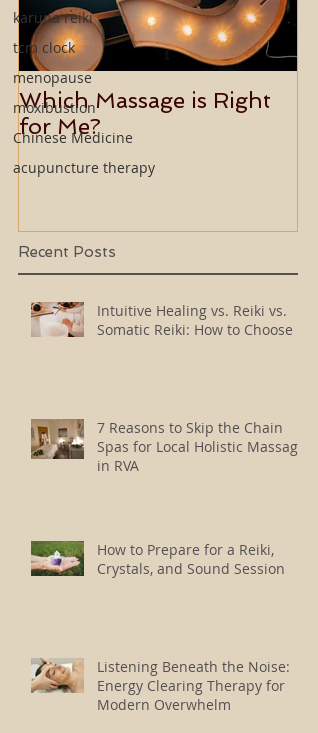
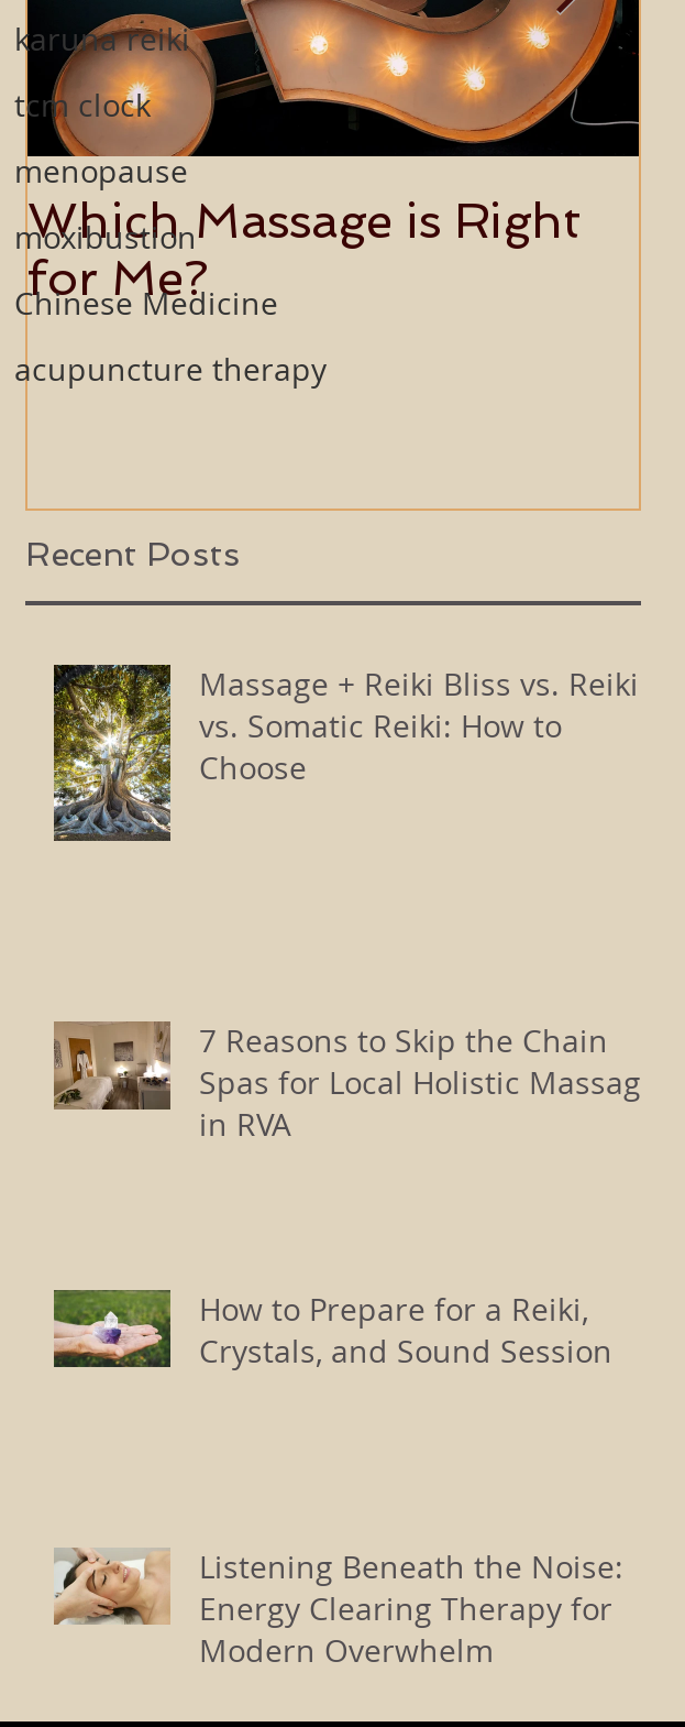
- [image]
- Intuitive Healing vs. Reiki vs.
- Somatic Reiki: How to Choose
+ [image]
+ Massage + Reiki Bliss vs. Reiki
+ vs. Somatic Reiki: How to
+ Choose
